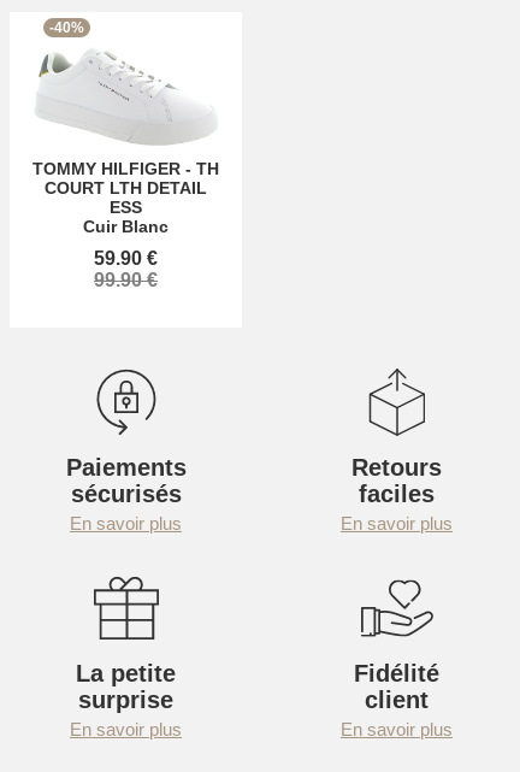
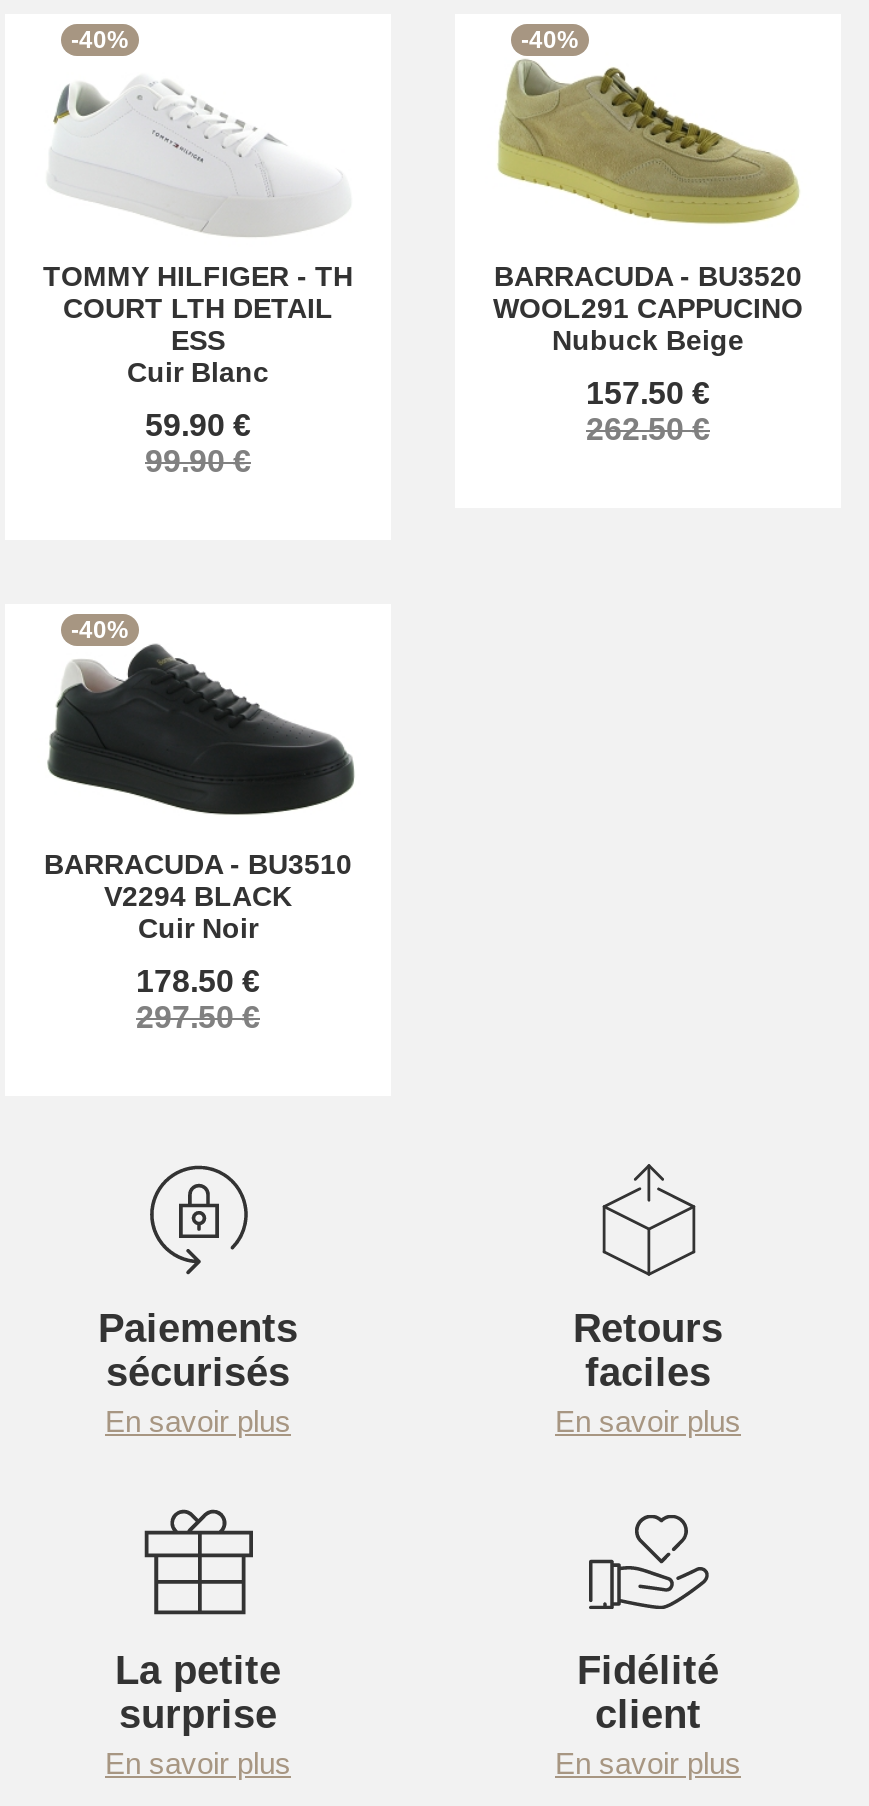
+ [image]
+ BARRACUDA - BU3520
+ WOOL291 CAPPUCINO
+ Nubuck Beige
+ 157.50 €
+ 262.50 €

+ -40%

+ [image]
+ BARRACUDA - BU3510
+ V2294 BLACK
+ Cuir Noir
+ 178.50 €
+ 297.50 €

+ -40%
